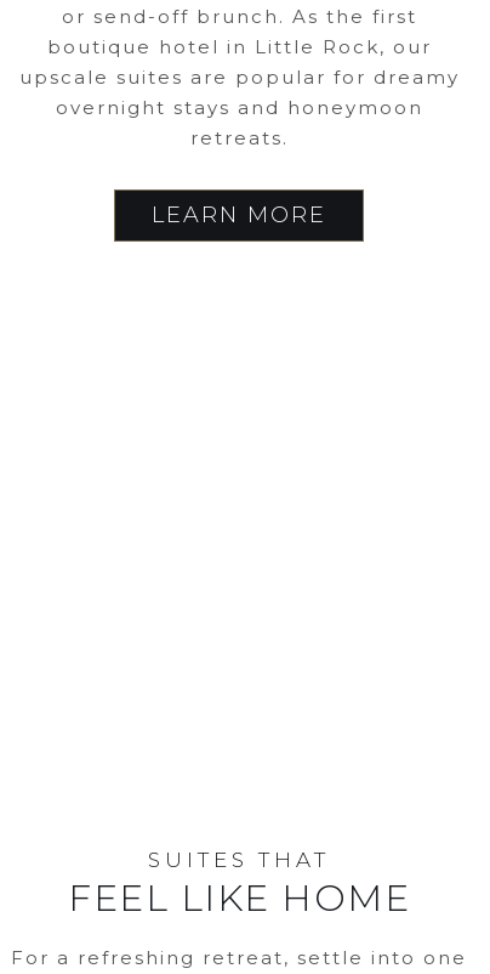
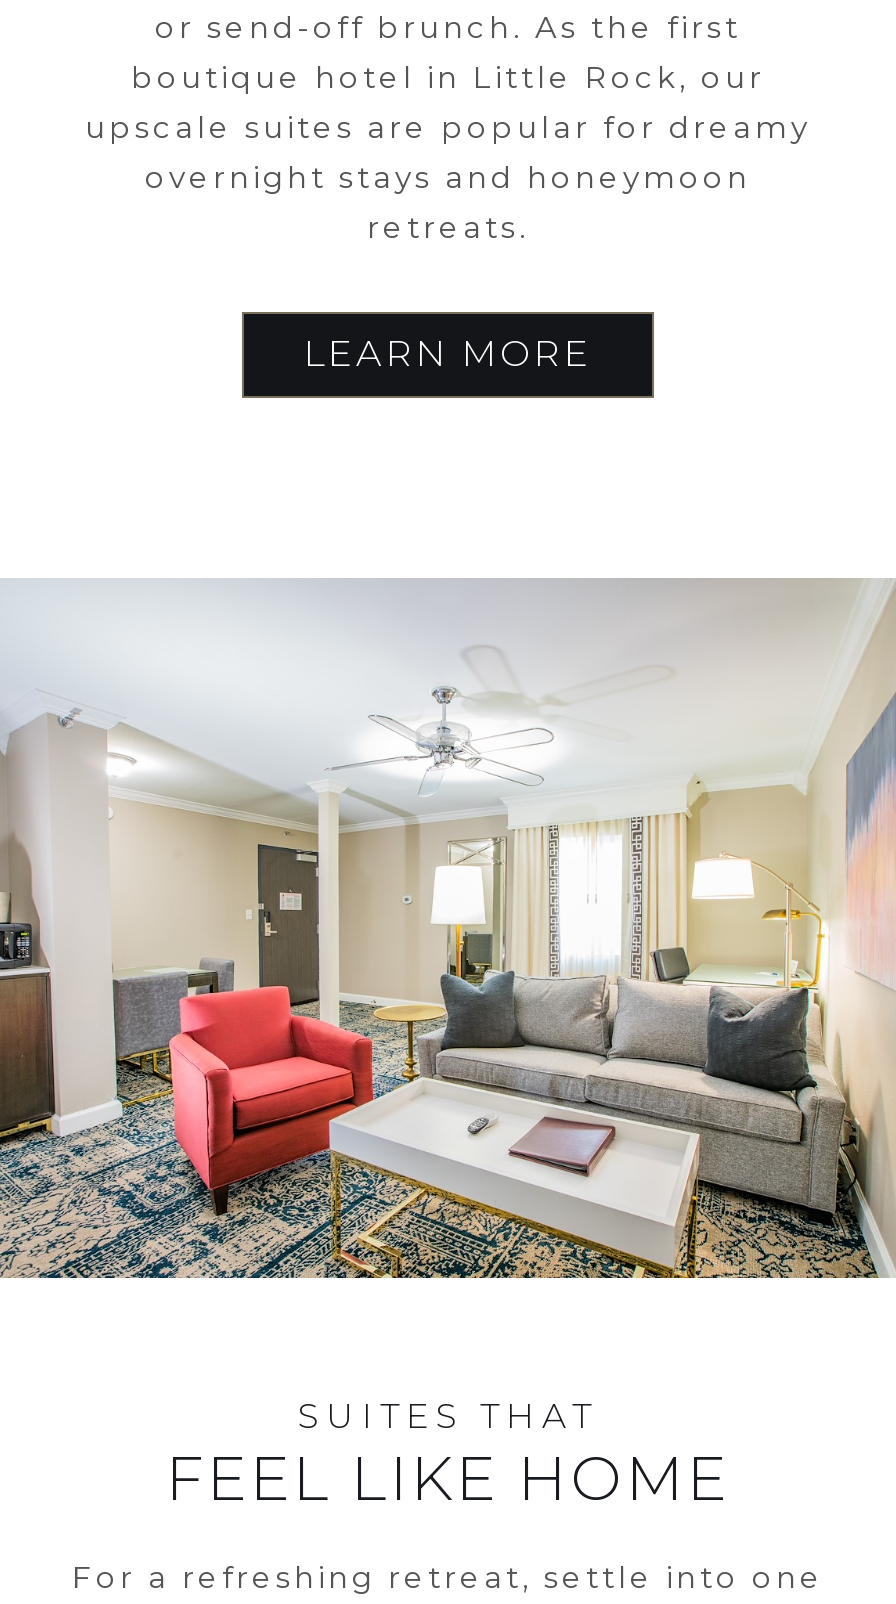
+ [image]
